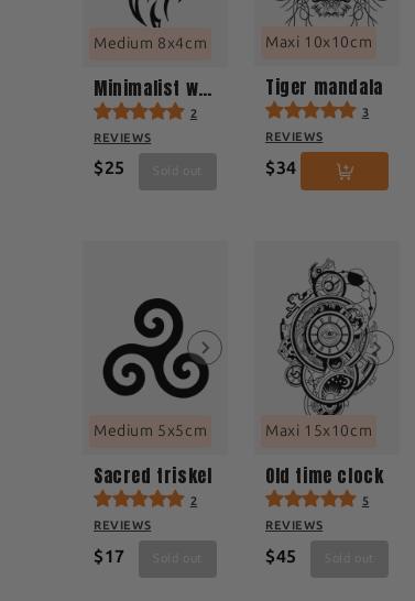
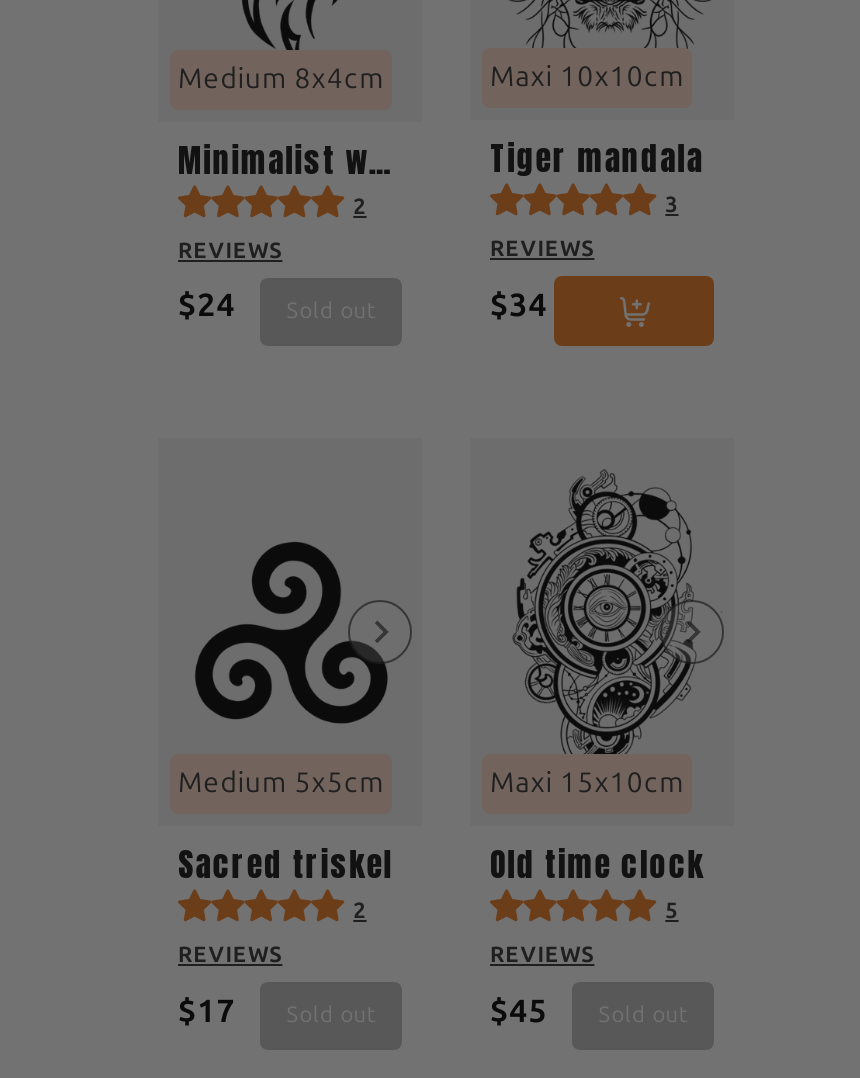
- $25
+ $24
